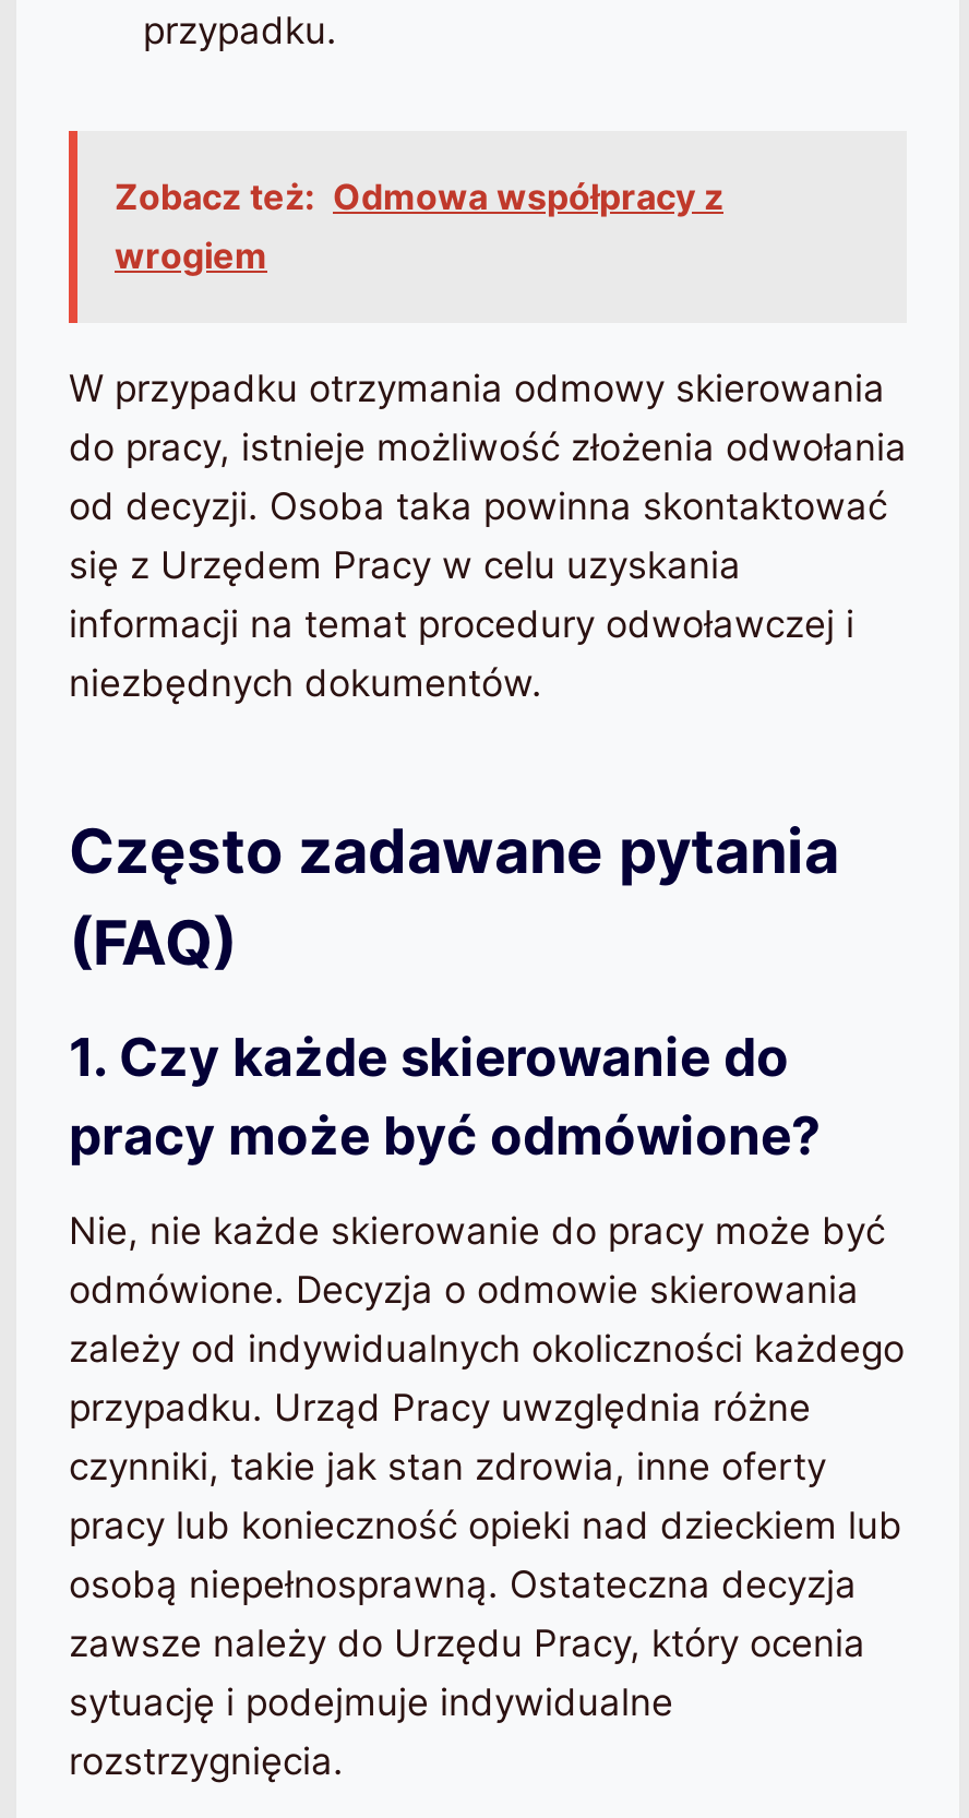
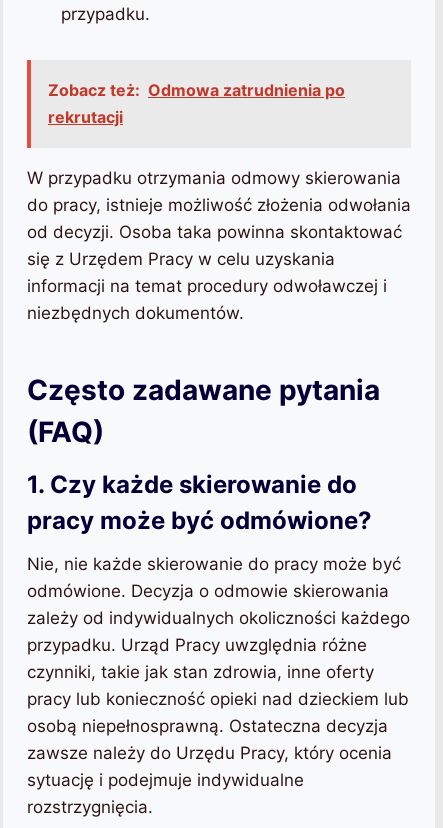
- Zobacz też: Odmowa współpracy z
- wrogiem
+ Zobacz też: Odmowa zatrudnienia po
+ rekrutacji
